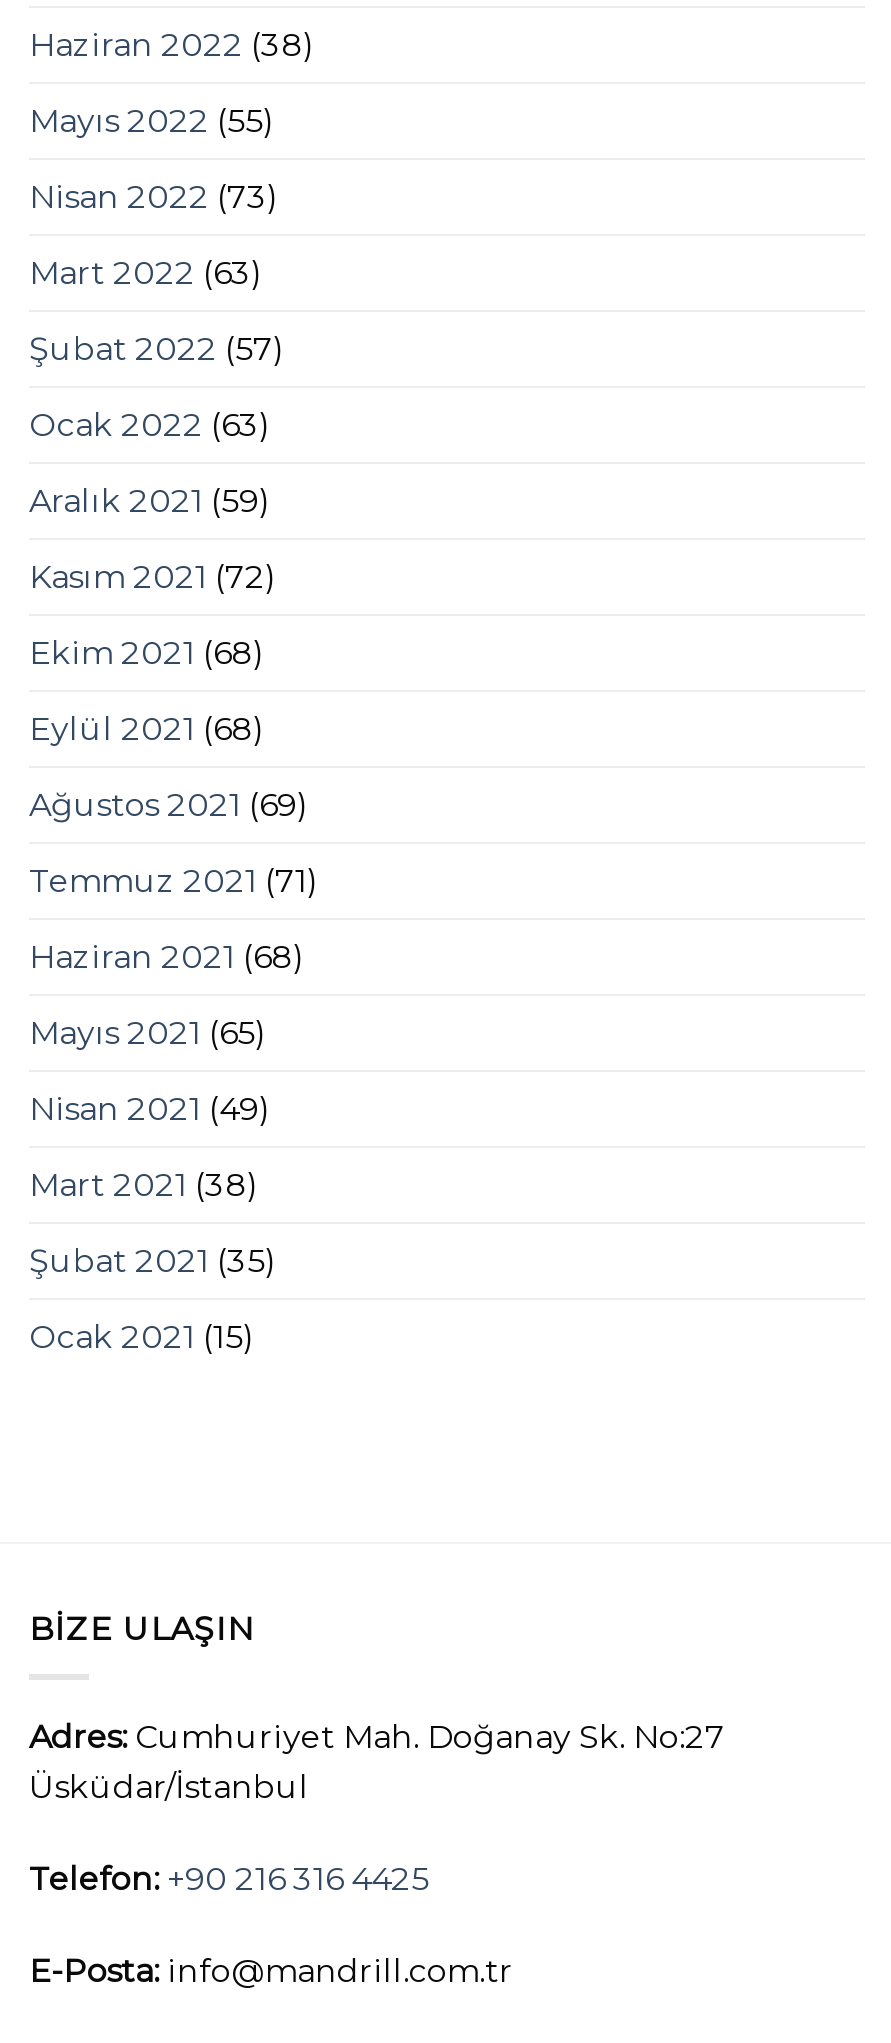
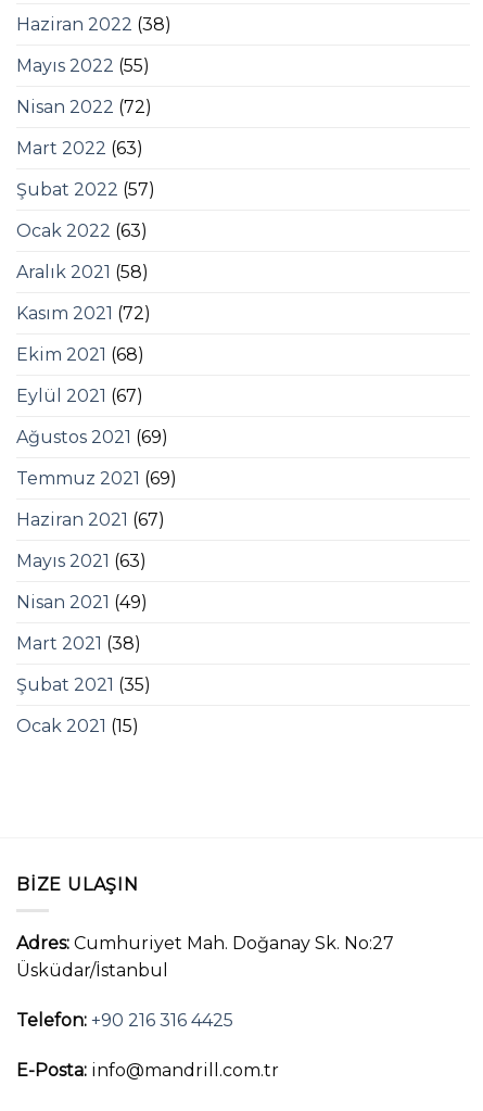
- Nisan 2022 (73)
+ Nisan 2022 (72)

- Aralık 2021 (59)
+ Aralık 2021 (58)

- Eylül 2021 (68)
+ Eylül 2021 (67)

- Temmuz 2021 (71)
+ Temmuz 2021 (69)

- Haziran 2021 (68)
+ Haziran 2021 (67)

- Mayıs 2021 (65)
+ Mayıs 2021 (63)
